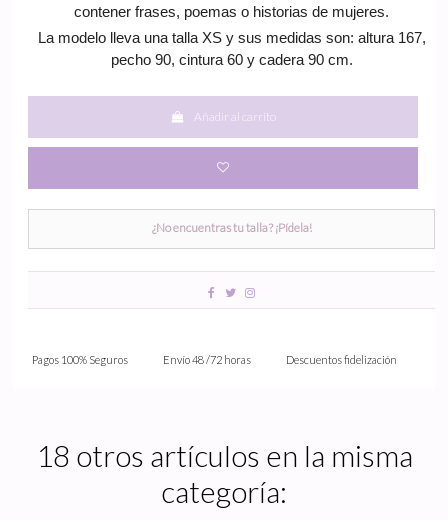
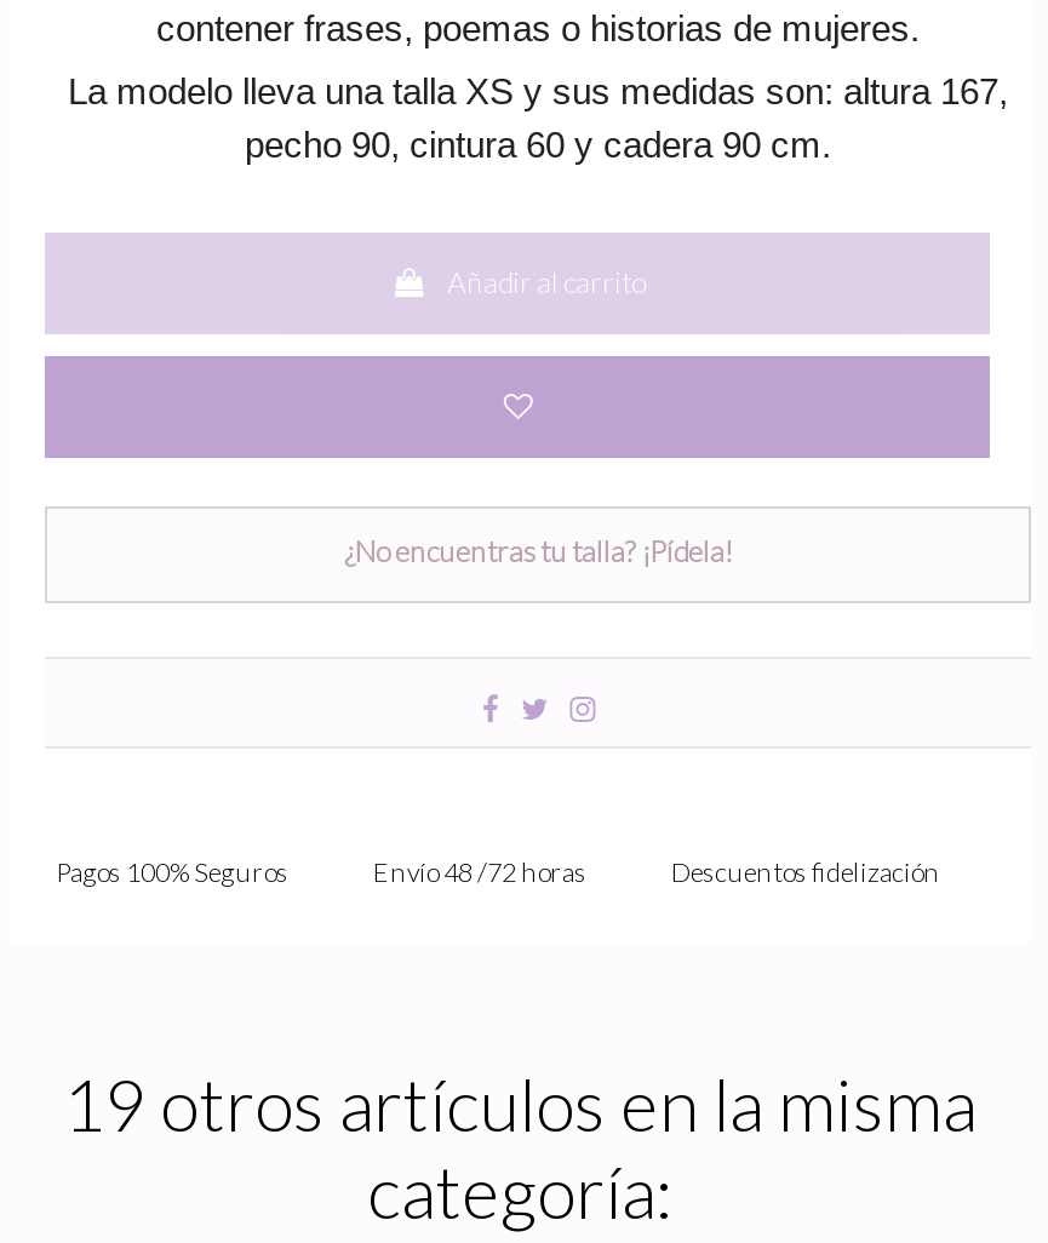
- 18 otros artículos en la misma
+ 19 otros artículos en la misma
